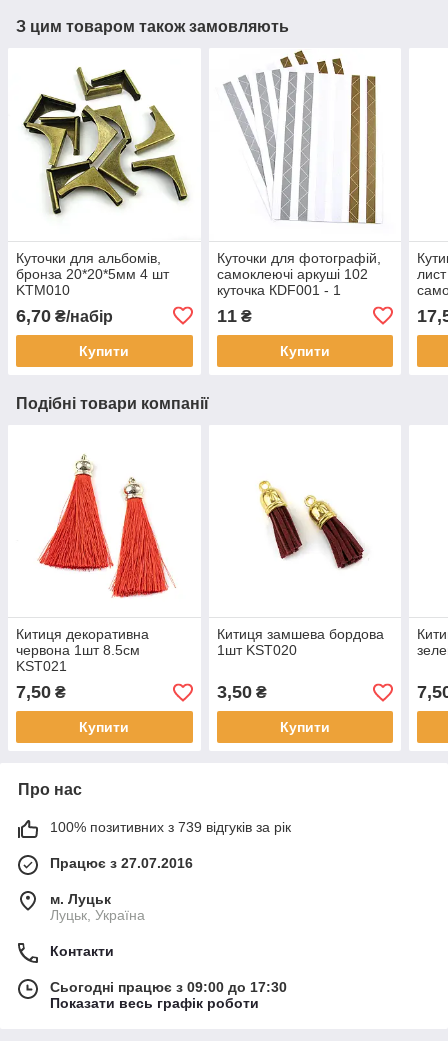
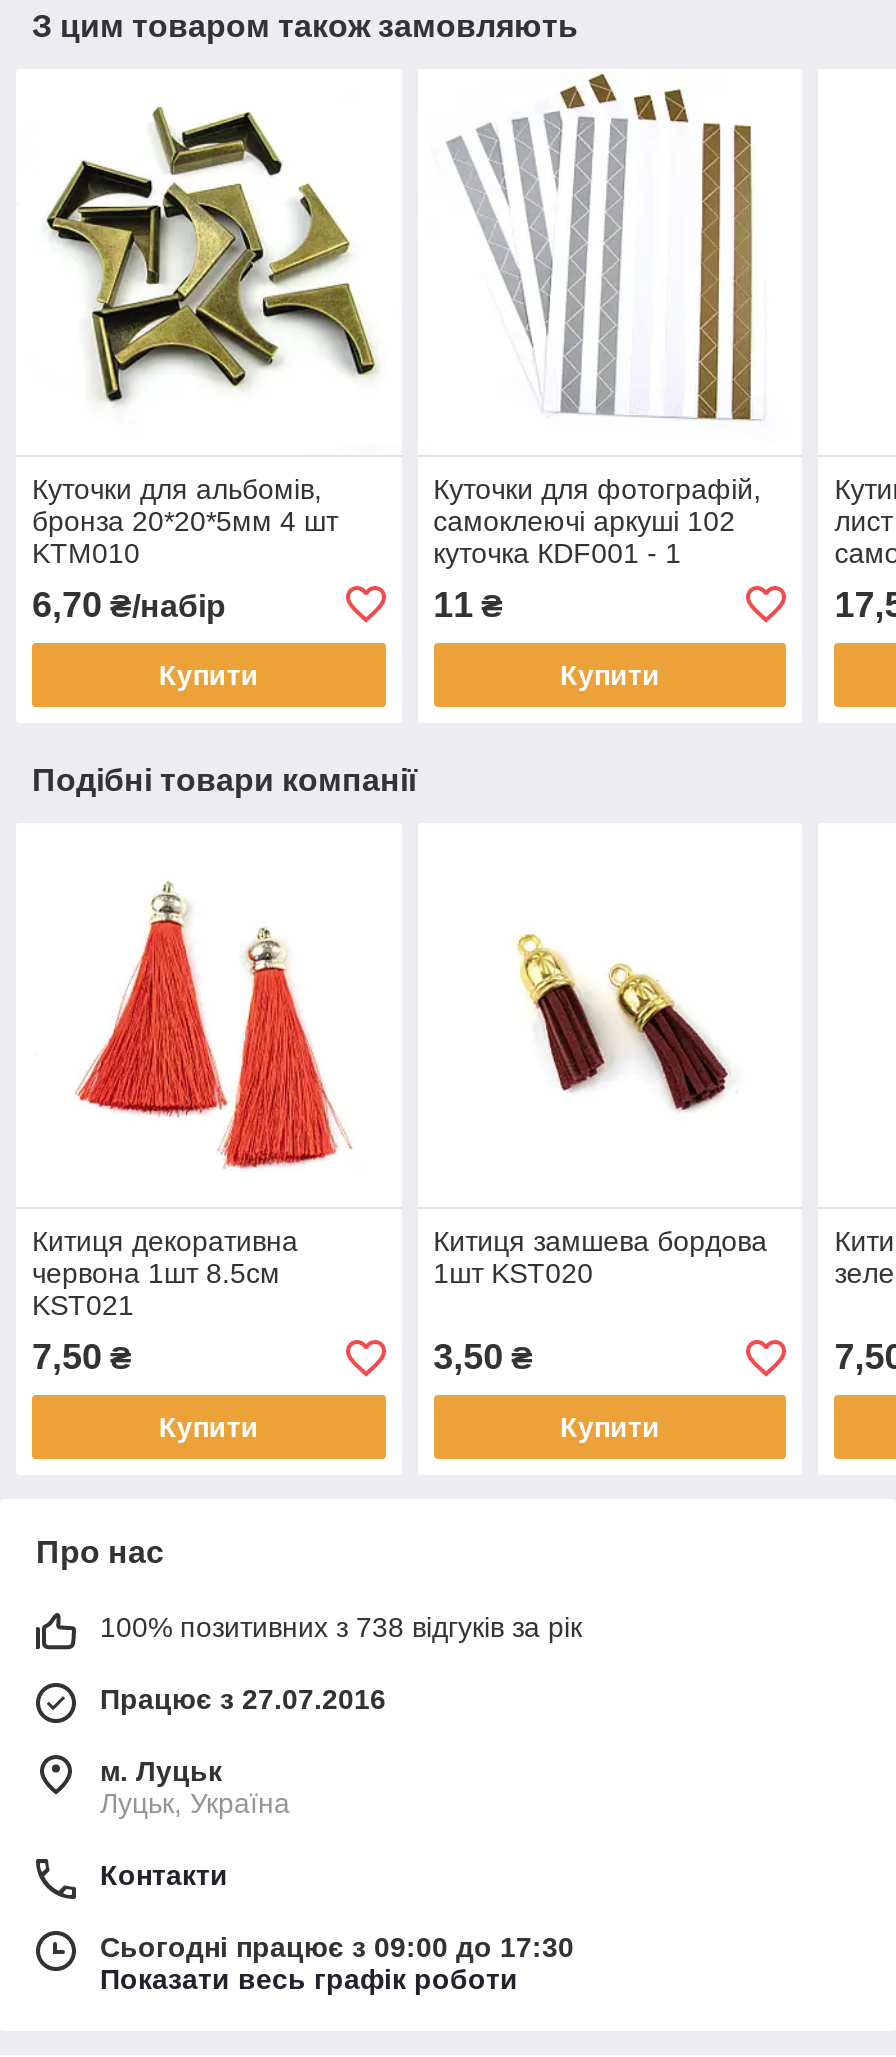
- 100% позитивних з 739 відгуків за рік
+ 100% позитивних з 738 відгуків за рік
